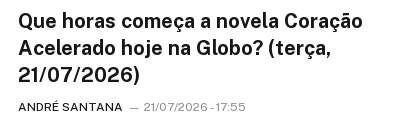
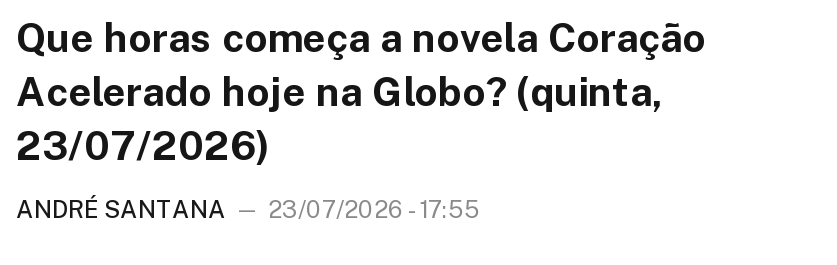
- Acelerado hoje na Globo? (terça,
+ Acelerado hoje na Globo? (quinta,

- 21/07/2026)
+ 23/07/2026)

- ANDRÉ SANTANA 21/07/2026 - 17:55
+ ANDRÉ SANTANA 23/07/2026 - 17:55
